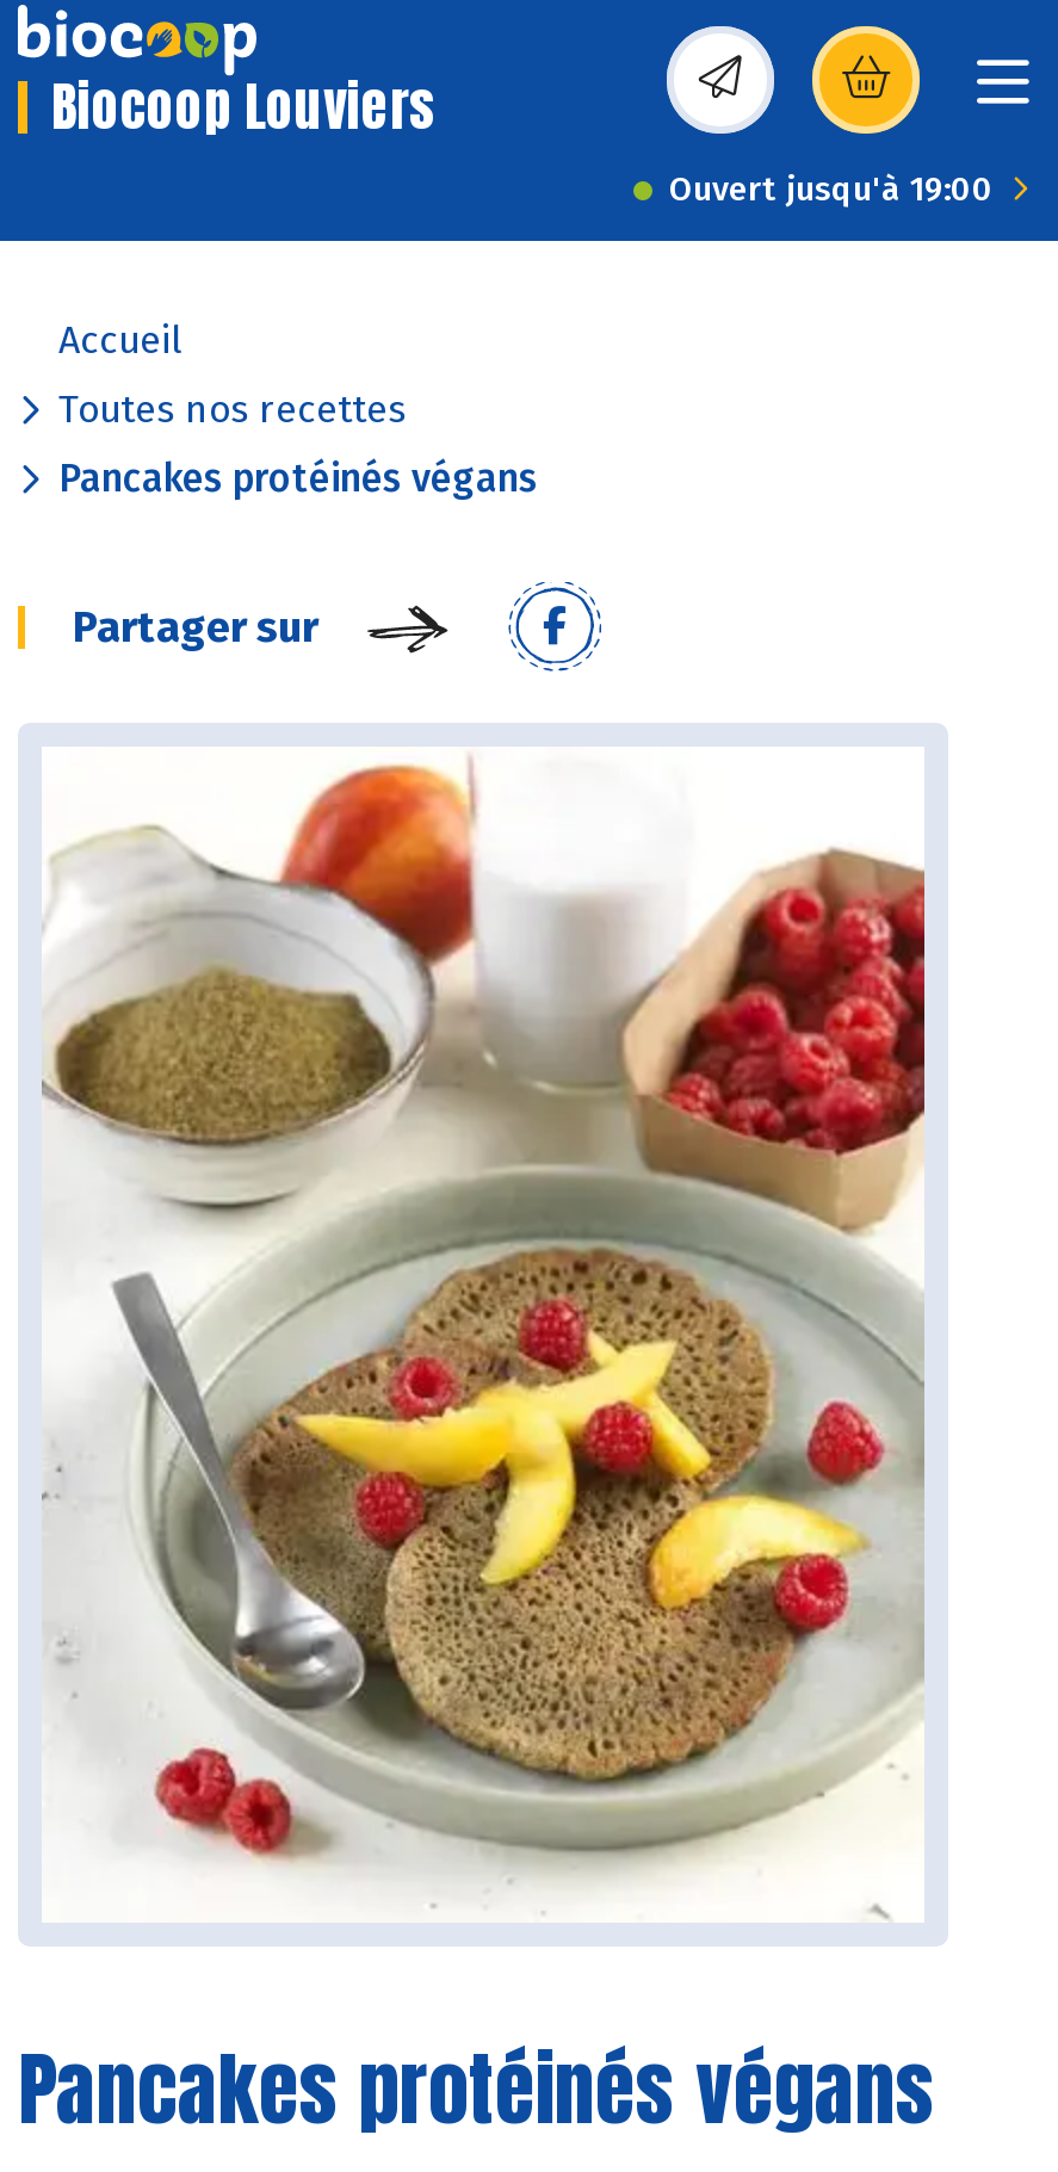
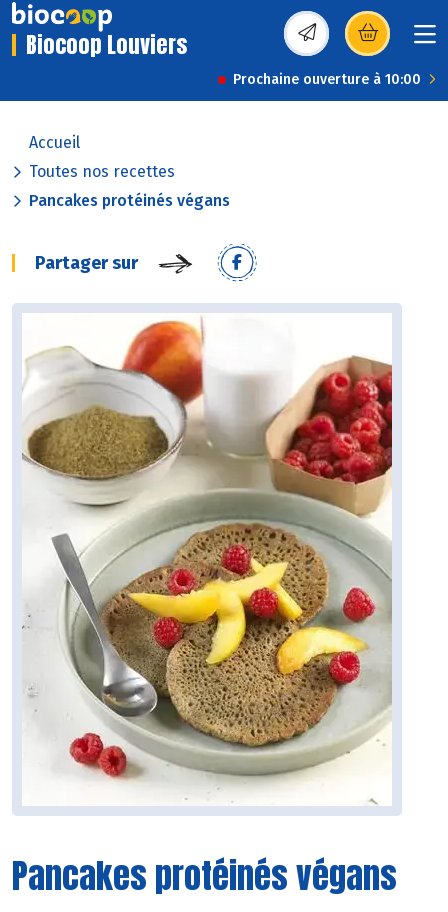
- Ouvert jusqu'à 19:00
+ Prochaine ouverture à 10:00
